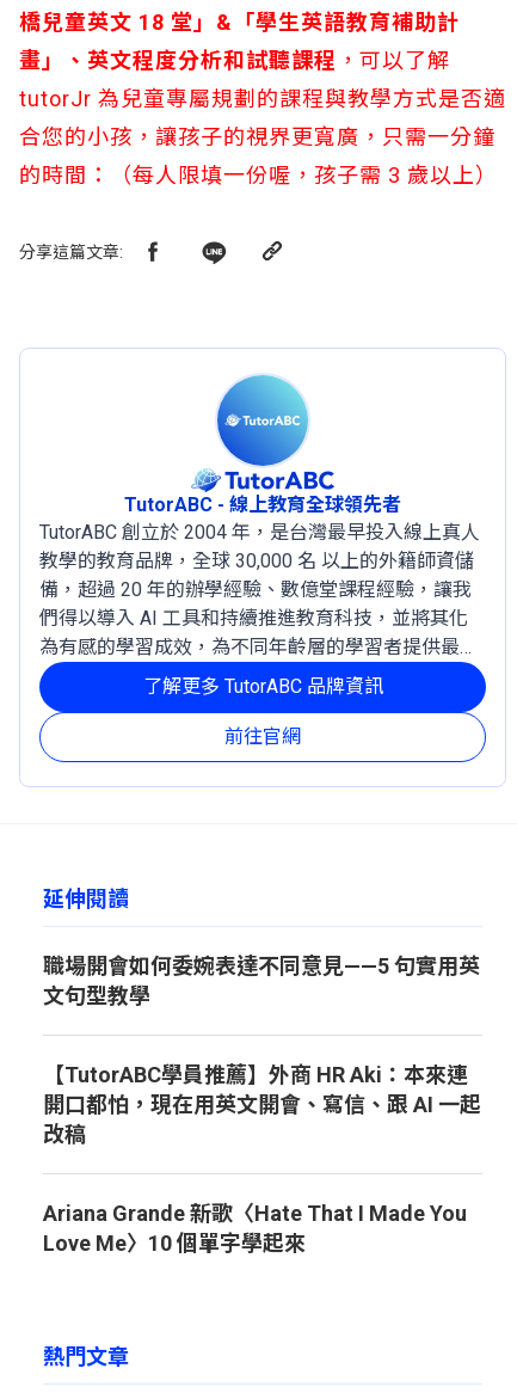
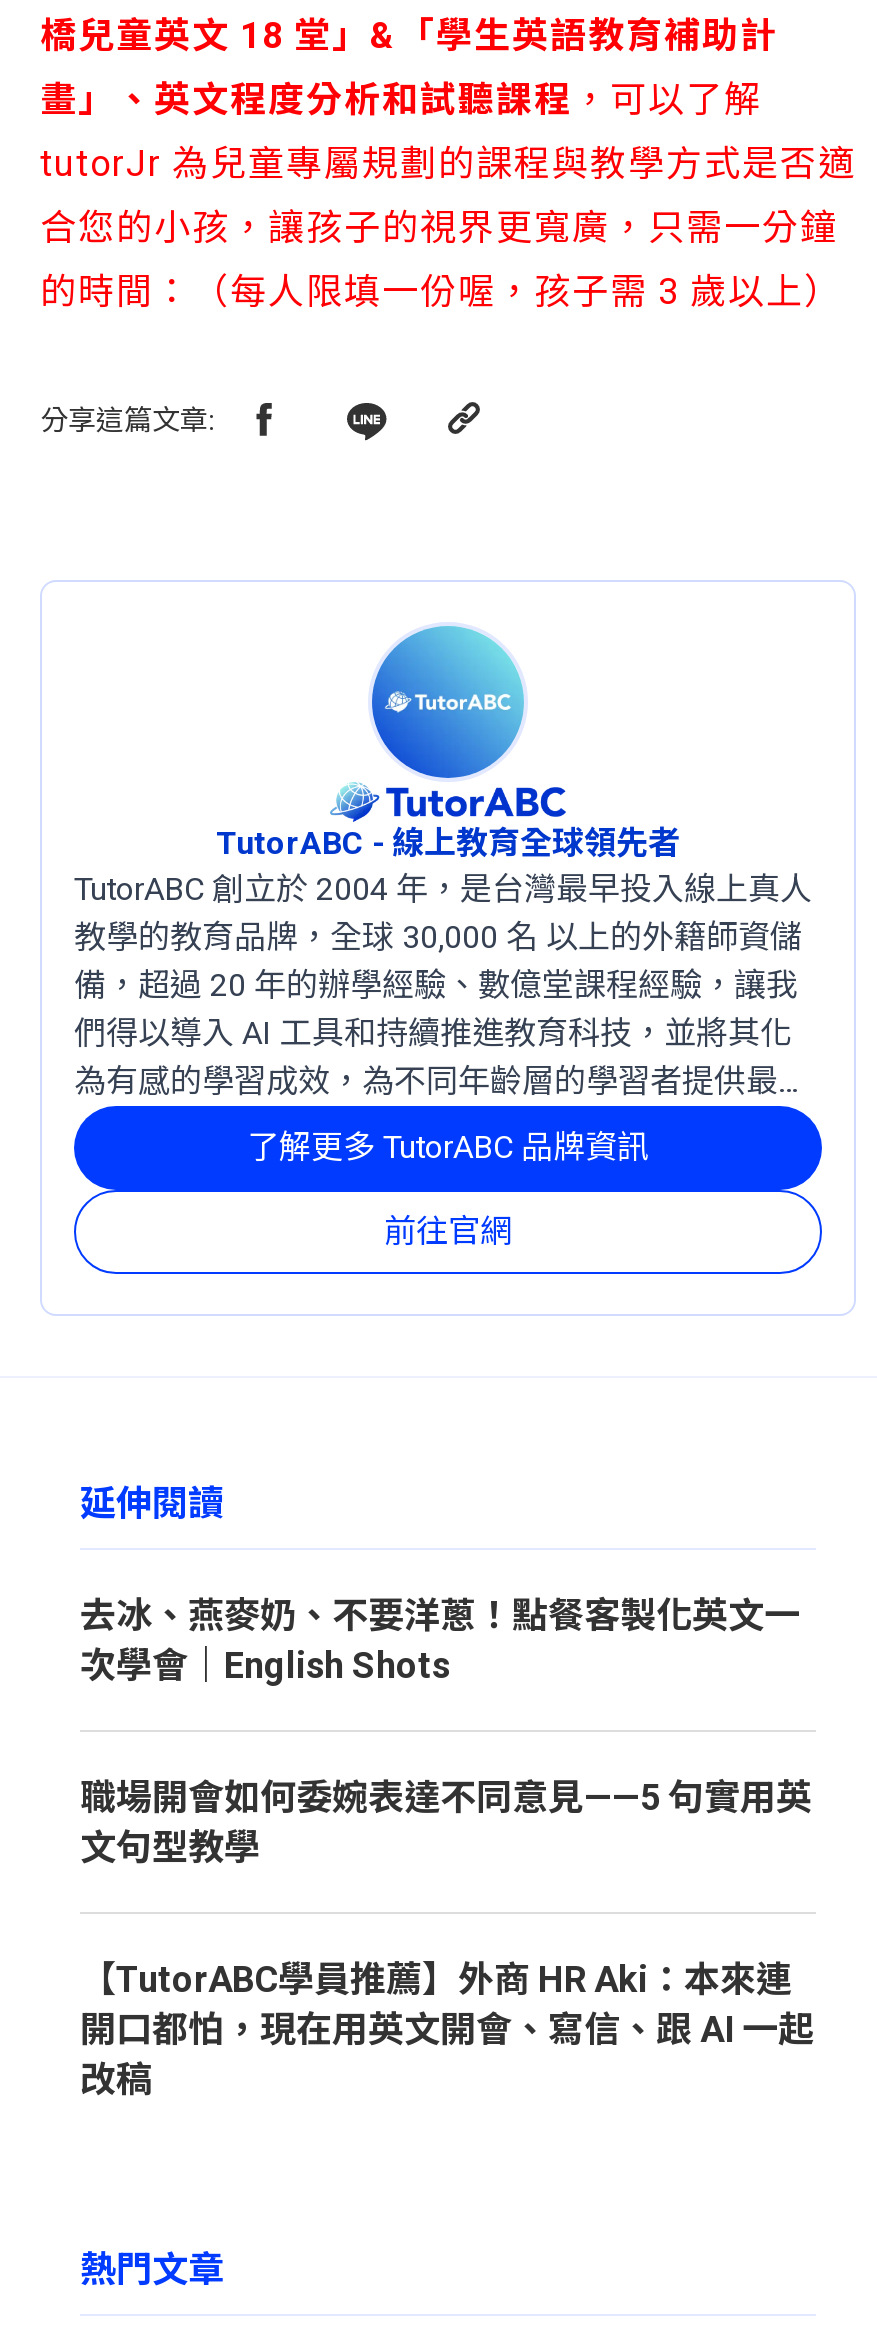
+ 去冰、燕麥奶、不要洋蔥！點餐客製化英文一
+ 次學會｜English Shots

moved down: 職場開會如何委婉表達不同意見——5 句實用英 | 文句型教學 | 【TutorABC學員推薦】外商 HR Aki：本來連 | 開口都怕，現在用英文開會、寫信、跟 AI 一起 | 改稿

- Ariana Grande 新歌〈Hate That I Made You
- Love Me〉10 個單字學起來
